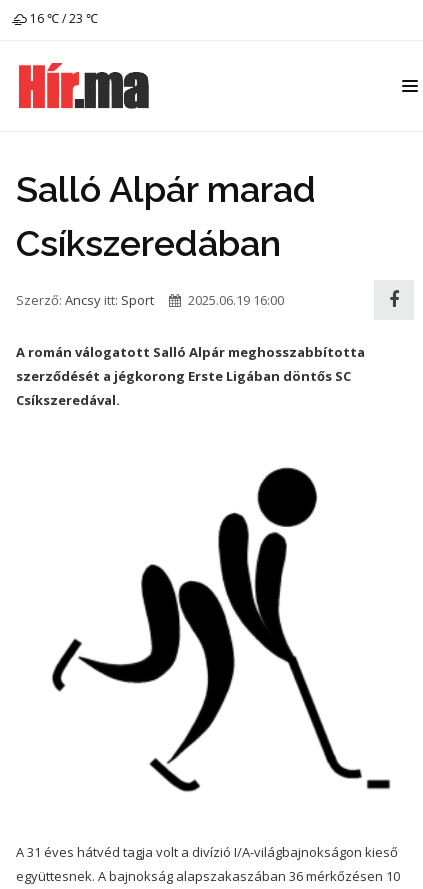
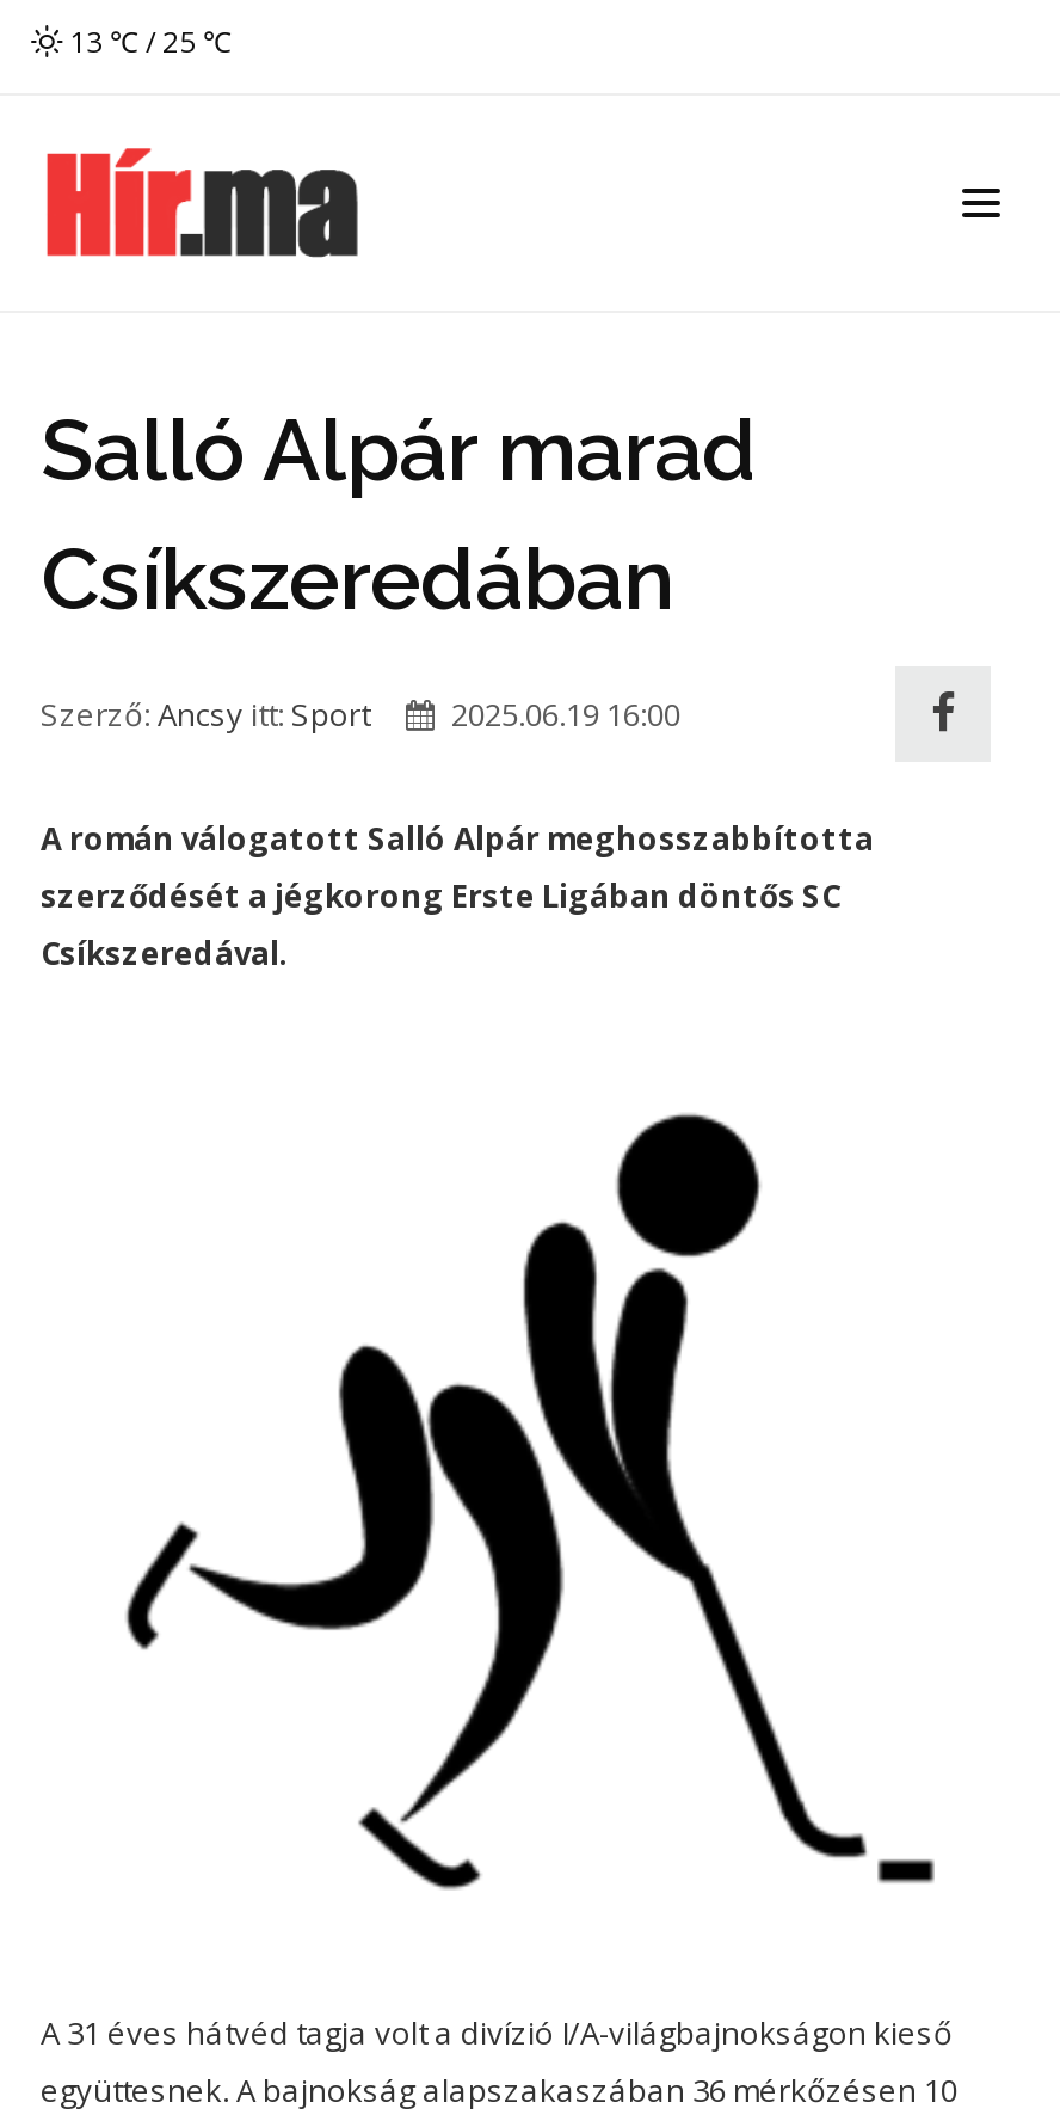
- 16 ℃ / 23 ℃
+ 13 ℃ / 25 ℃
